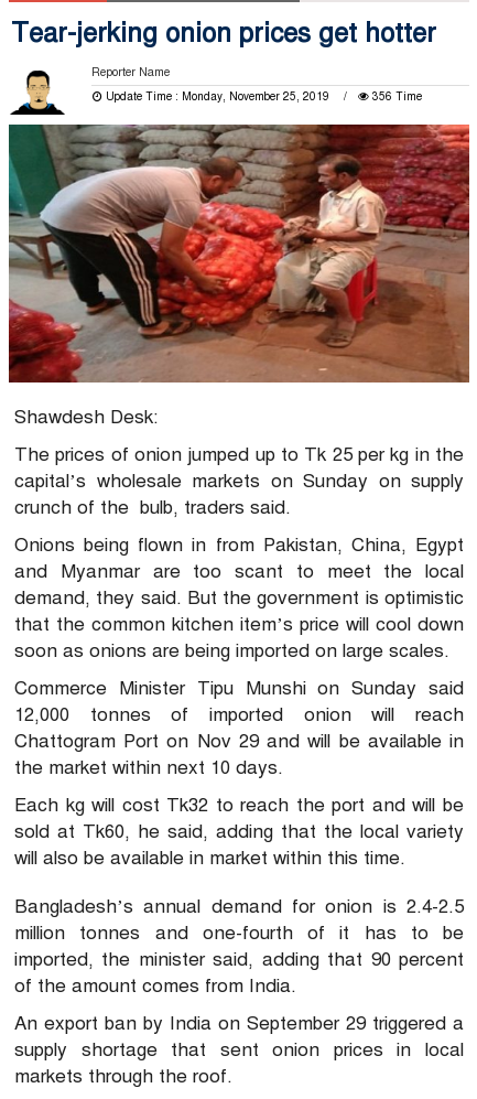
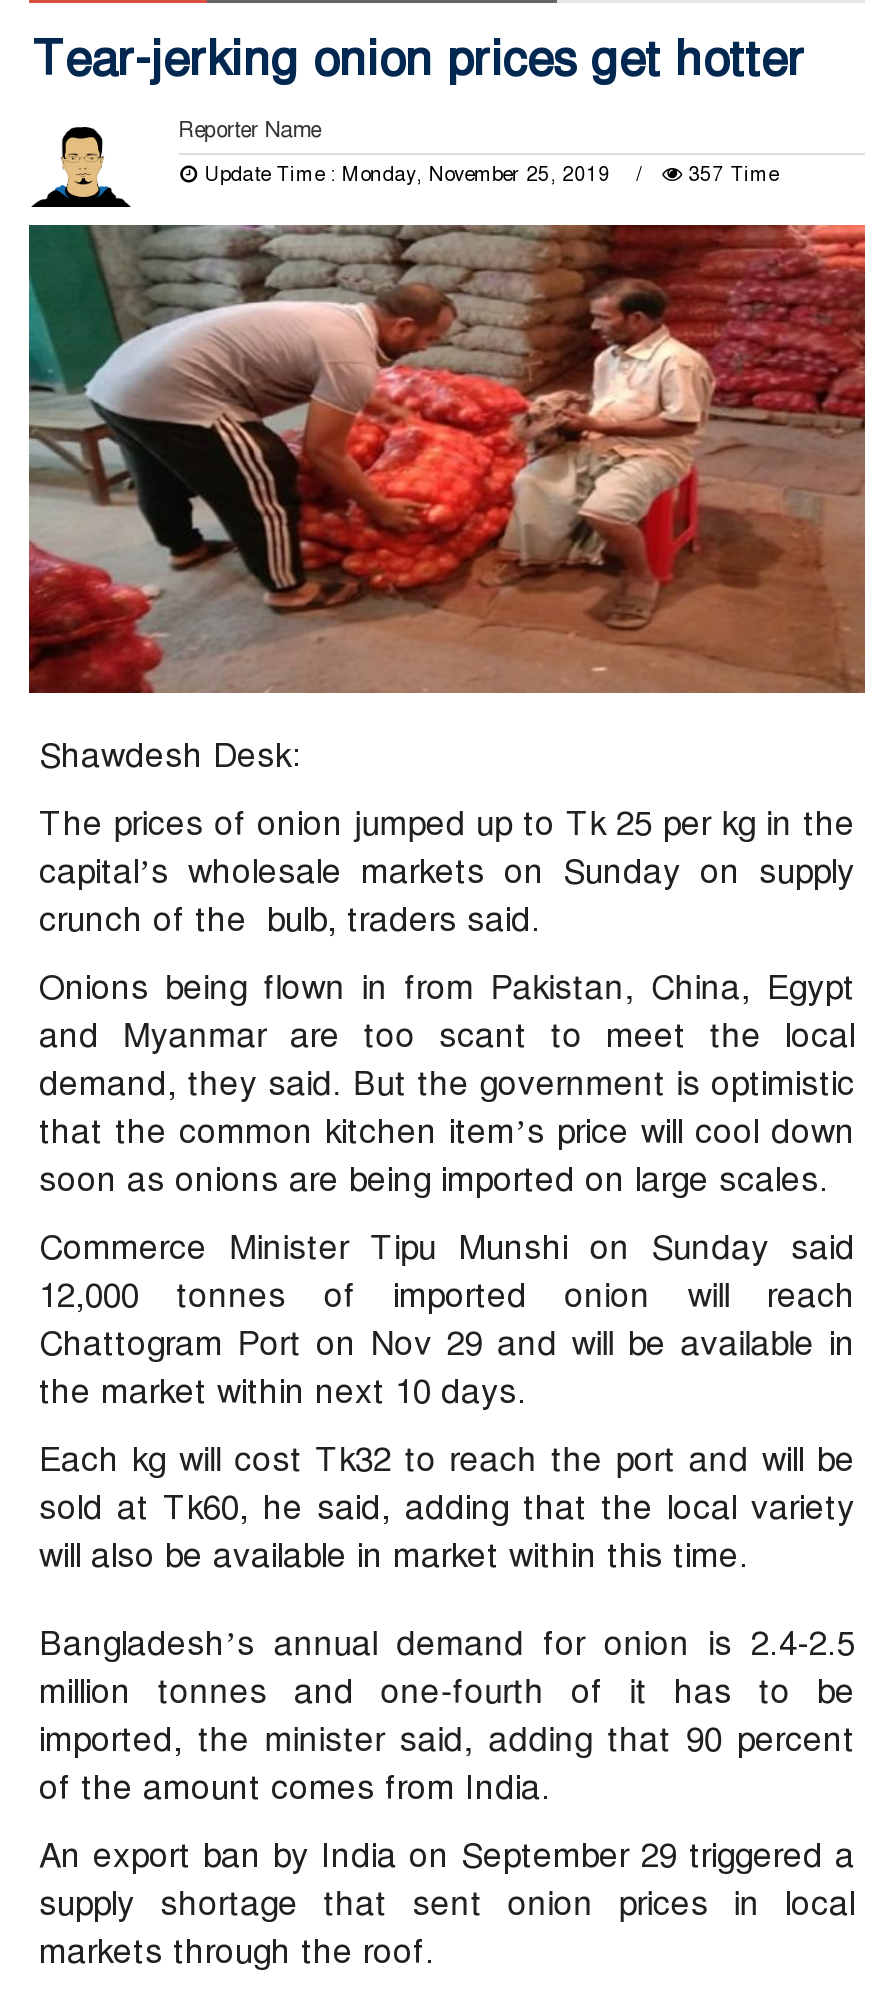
- 356 Time
+ 357 Time
